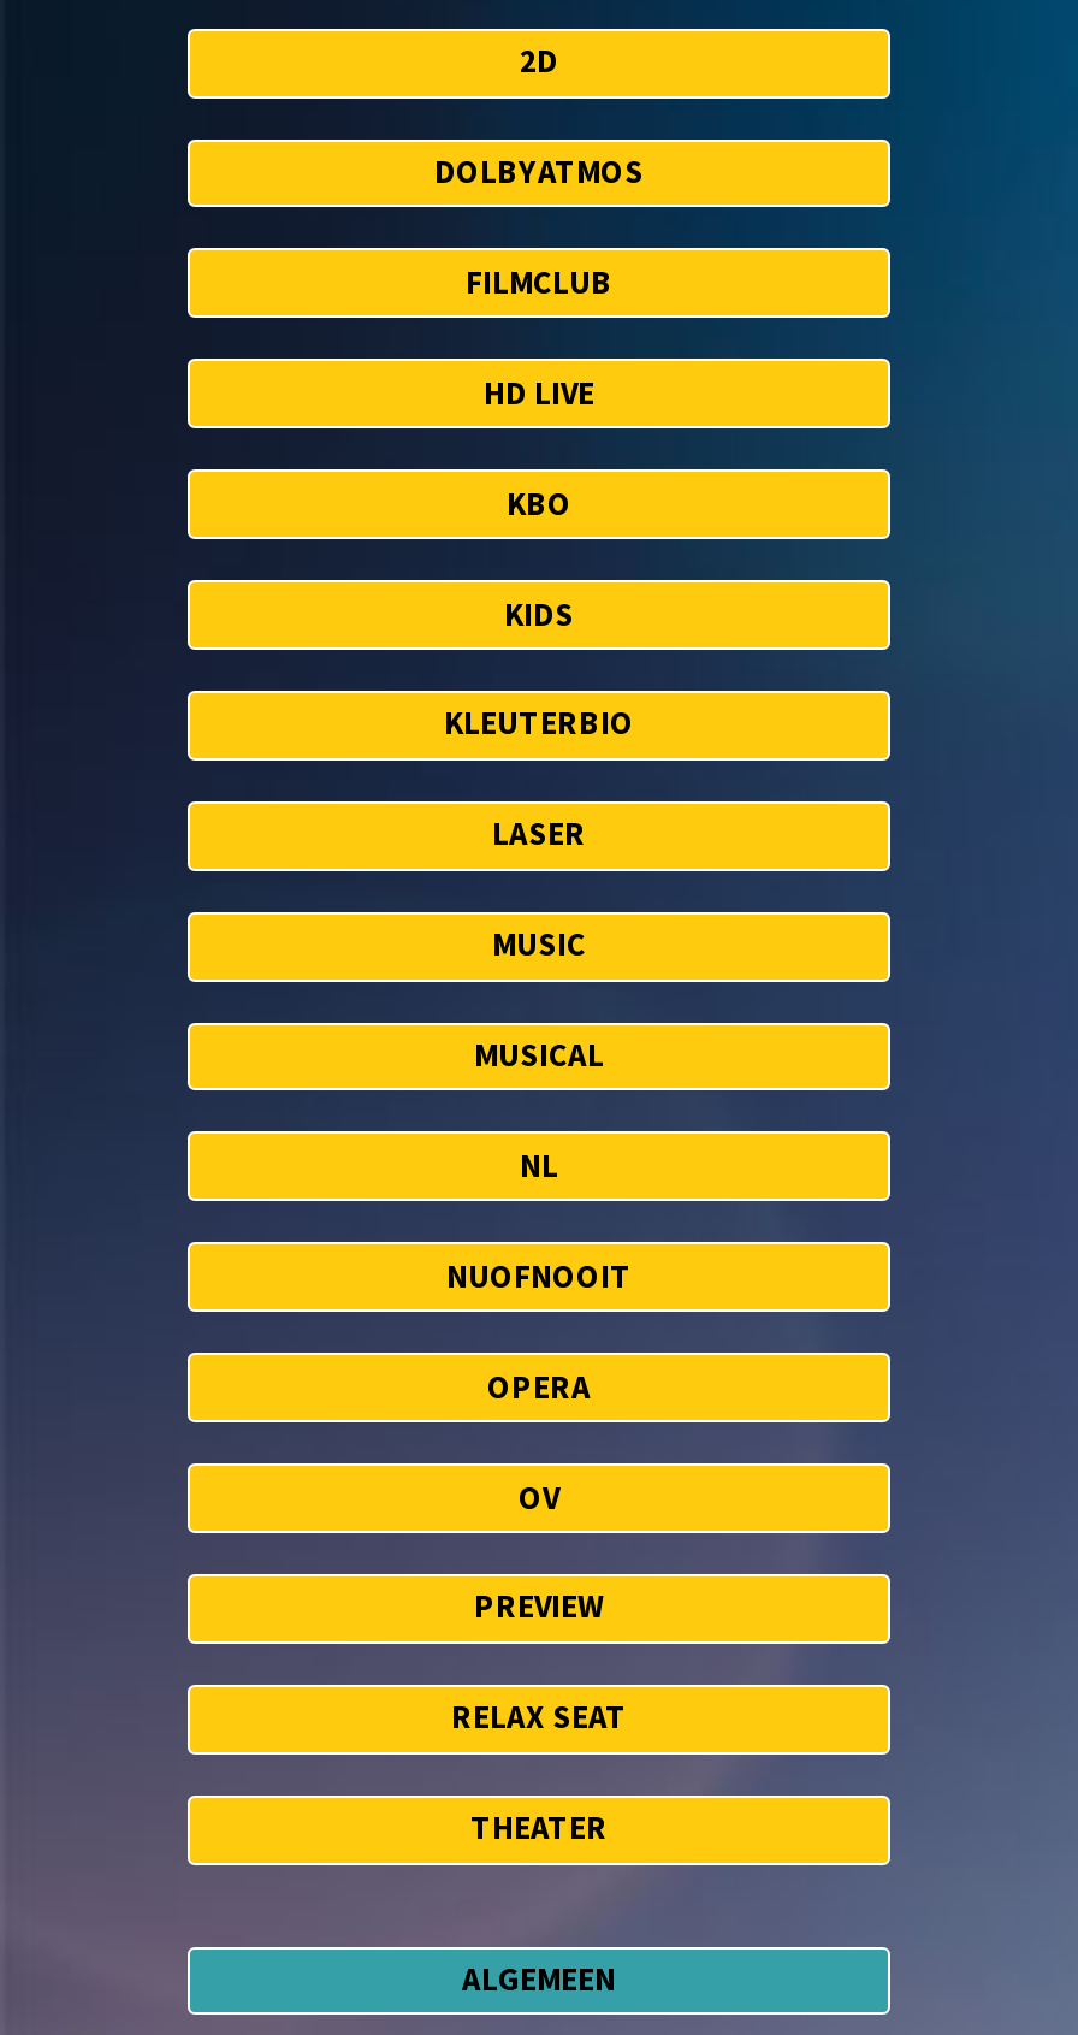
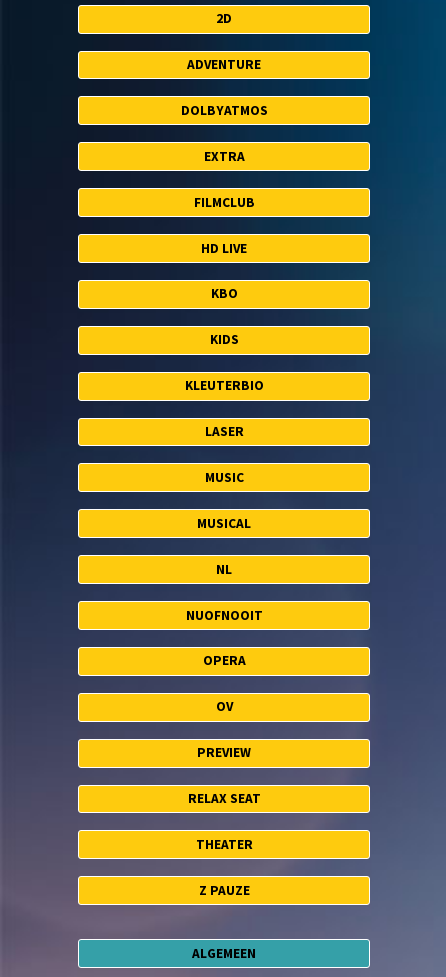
+ ADVENTURE

+ EXTRA

+ Z PAUZE
